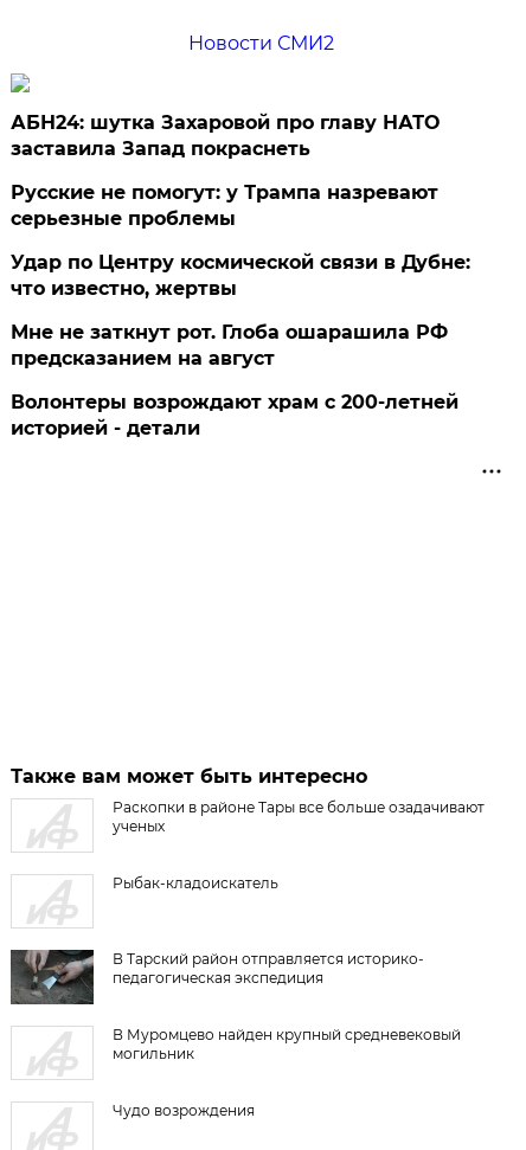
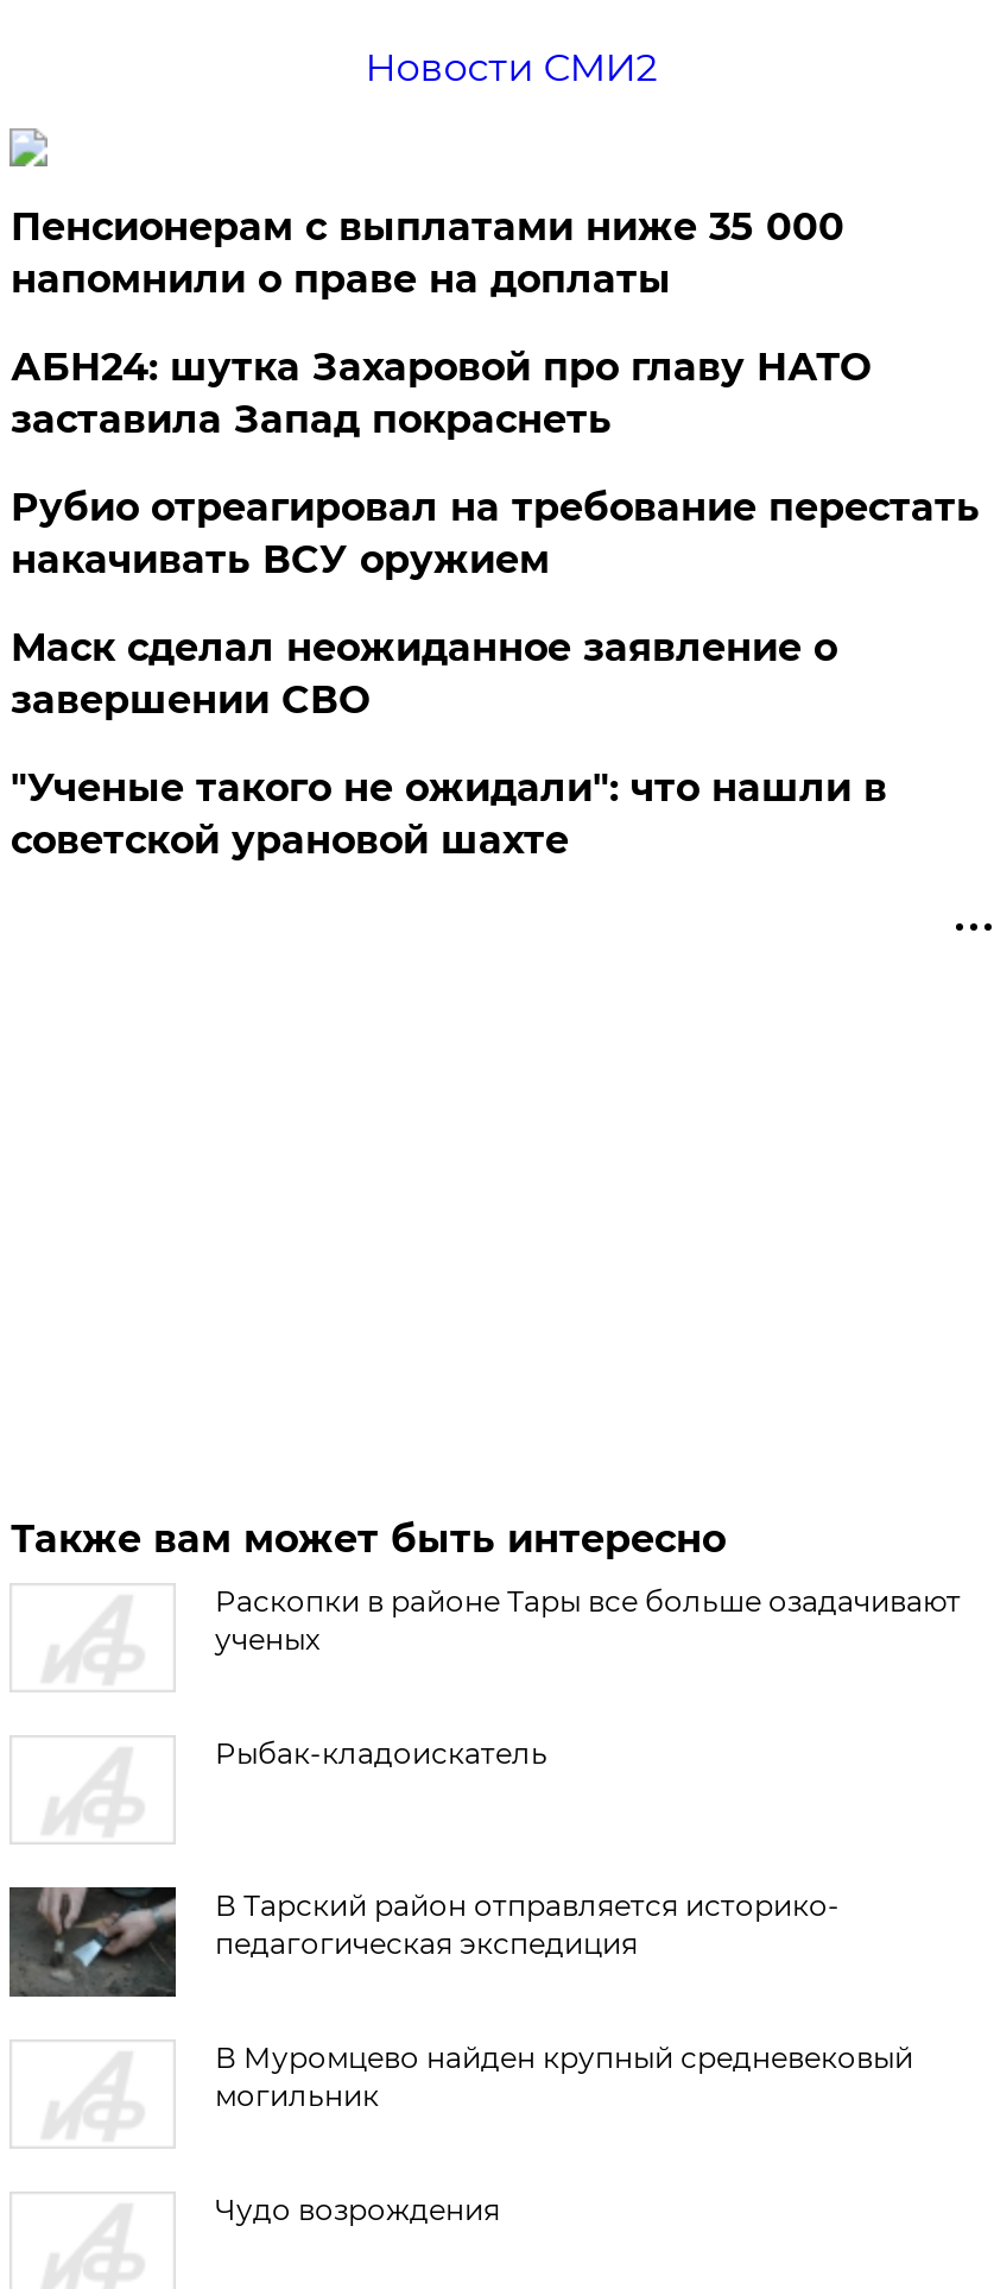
+ Пенсионерам с выплатами ниже 35 000
+ напомнили о праве на доплаты

moved down: АБН24: шутка Захаровой про главу НАТО | заставила Запад покраснеть

- Русские не помогут: у Трампа назревают
- серьезные проблемы
- Удар по Центру космической связи в Дубне:
- что известно, жертвы
- Мне не заткнут рот. Глоба ошарашила РФ
- предсказанием на август
- Волонтеры возрождают храм с 200-летней
- историей - детали
+ Рубио отреагировал на требование перестать
+ накачивать ВСУ оружием
+ Маск сделал неожиданное заявление о
+ завершении СВО
+ "Ученые такого не ожидали": что нашли в
+ советской урановой шахте
